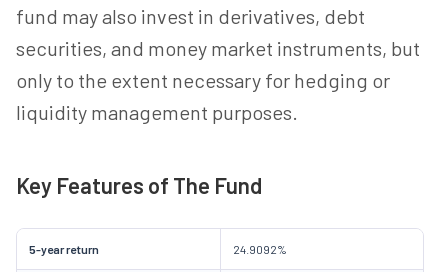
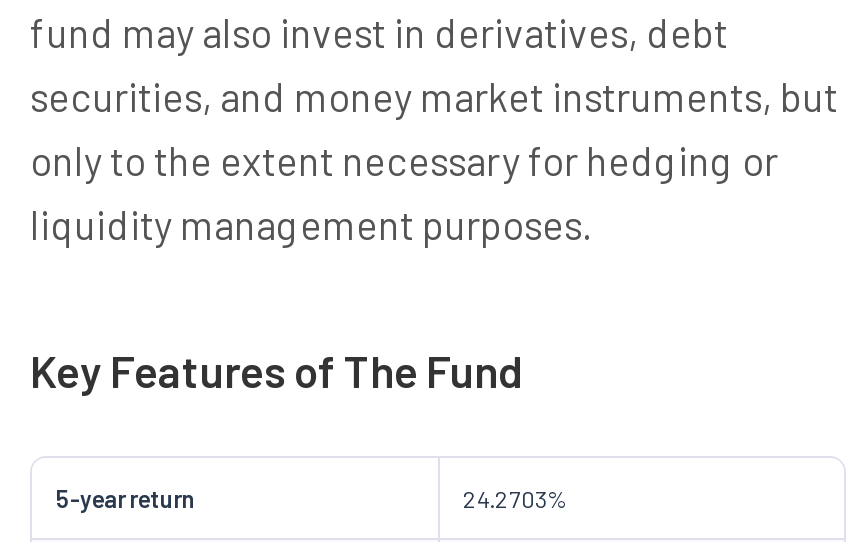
- 24.9092%
+ 24.2703%
